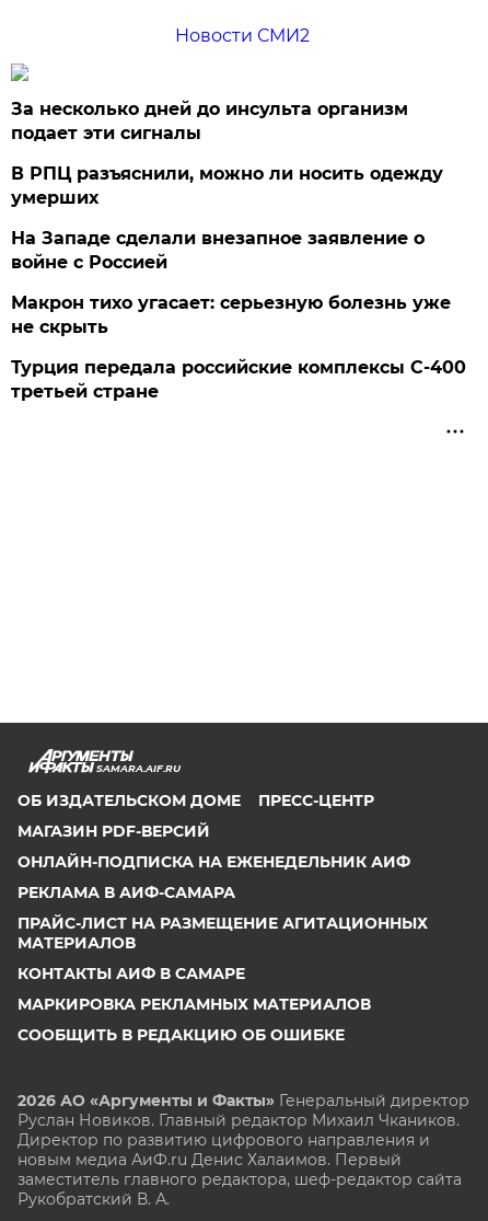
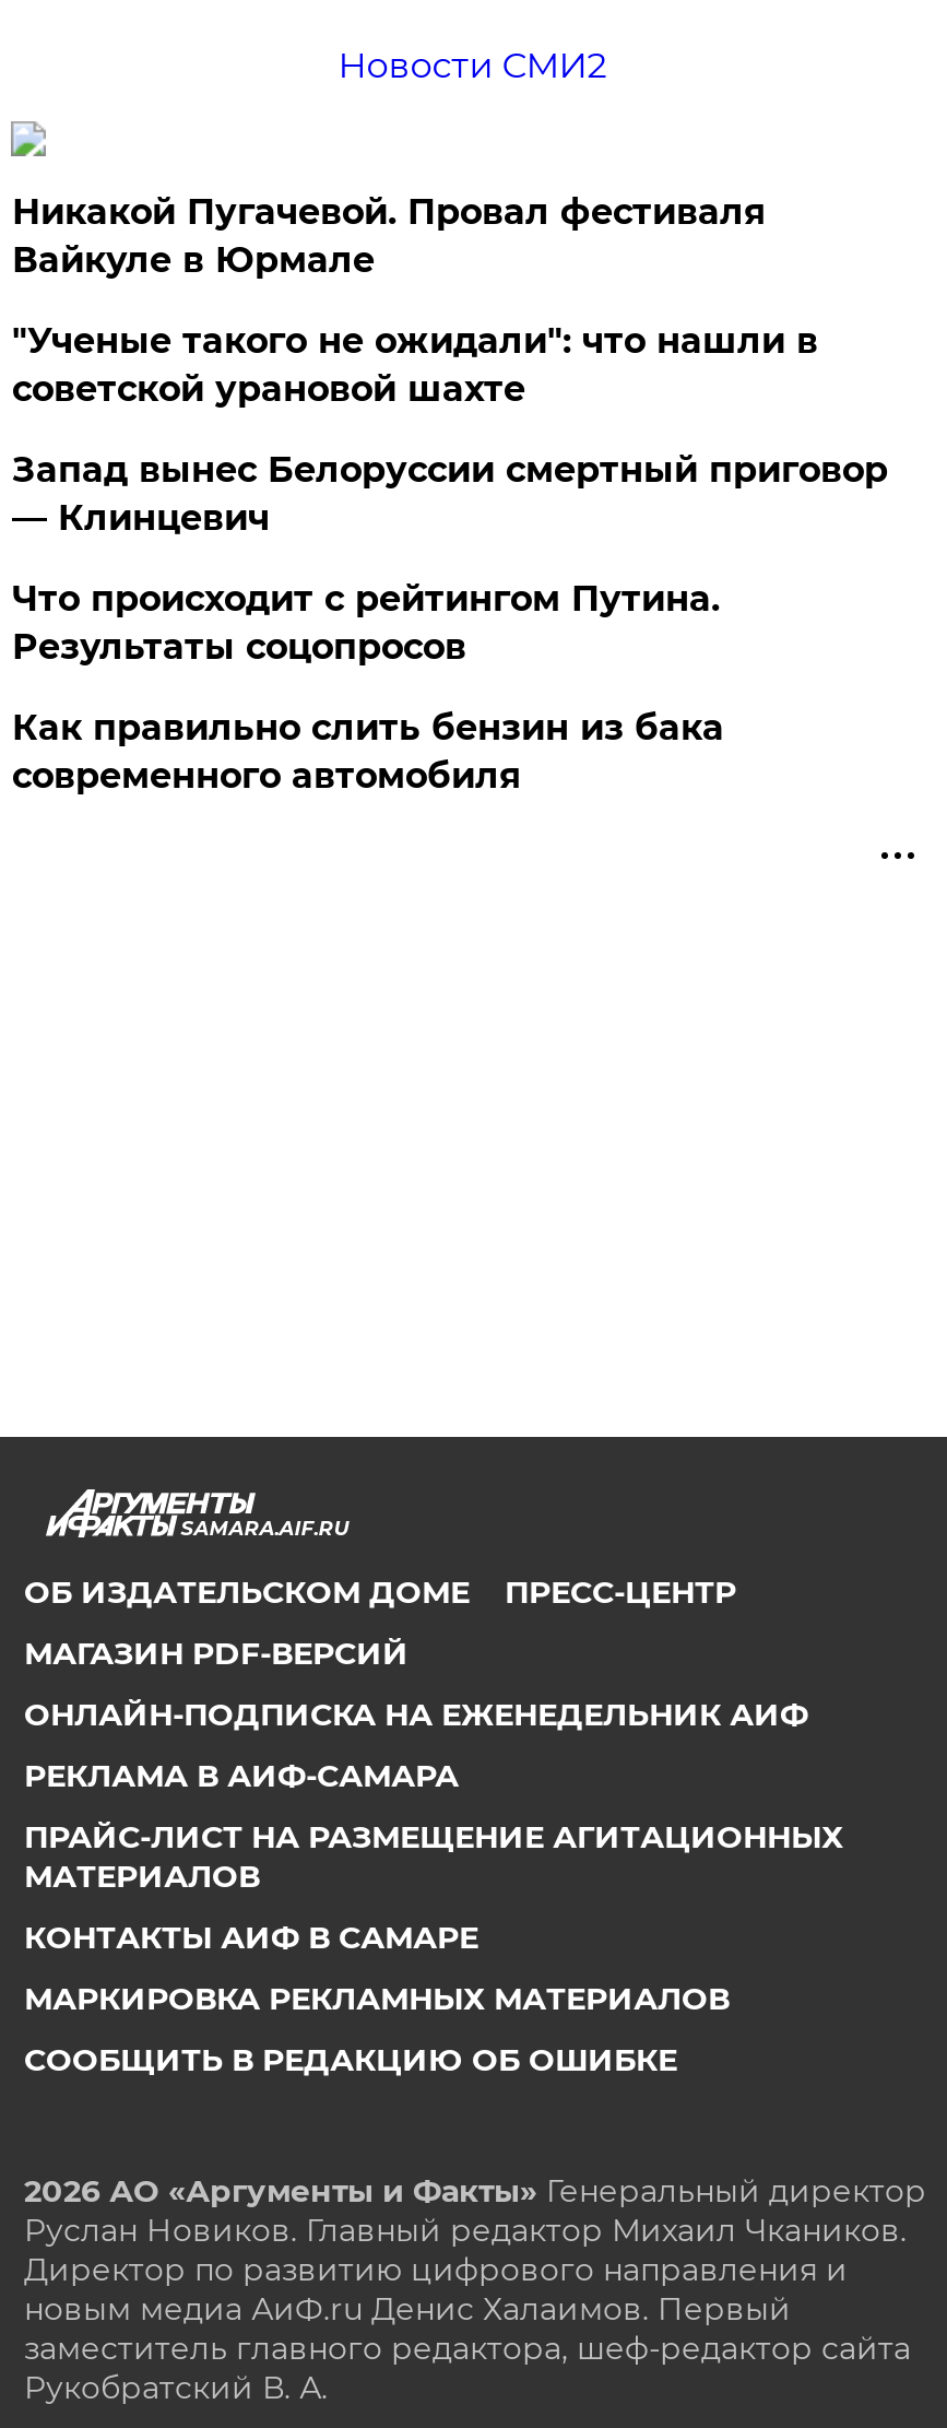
- За несколько дней до инсульта организм
- подает эти сигналы
+ Никакой Пугачевой. Провал фестиваля
+ Вайкуле в Юрмале

- В РПЦ разъяснили, можно ли носить одежду
- умерших
+ "Ученые такого не ожидали": что нашли в
+ советской урановой шахте

- На Западе сделали внезапное заявление о
- войне с Россией
+ Запад вынес Белоруссии смертный приговор
+ — Клинцевич

- Макрон тихо угасает: серьезную болезнь уже
- не скрыть
+ Что происходит с рейтингом Путина.
+ Результаты соцопросов

- Турция передала российские комплексы С-400
- третьей стране
+ Как правильно слить бензин из бака
+ современного автомобиля
